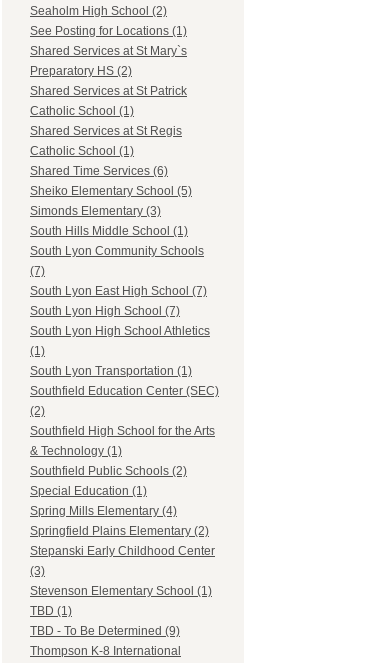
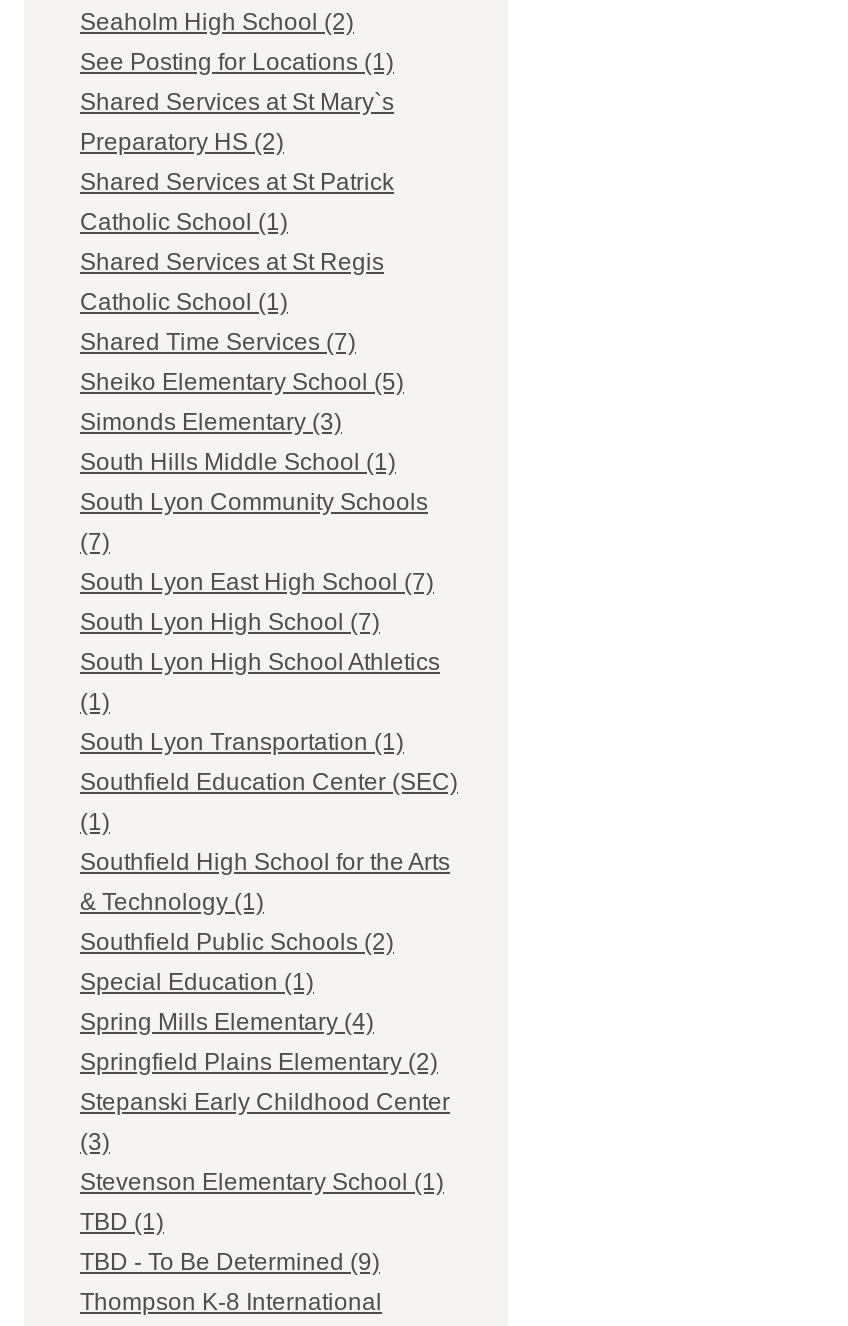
- Shared Time Services (6)
+ Shared Time Services (7)

- (2)
+ (1)
